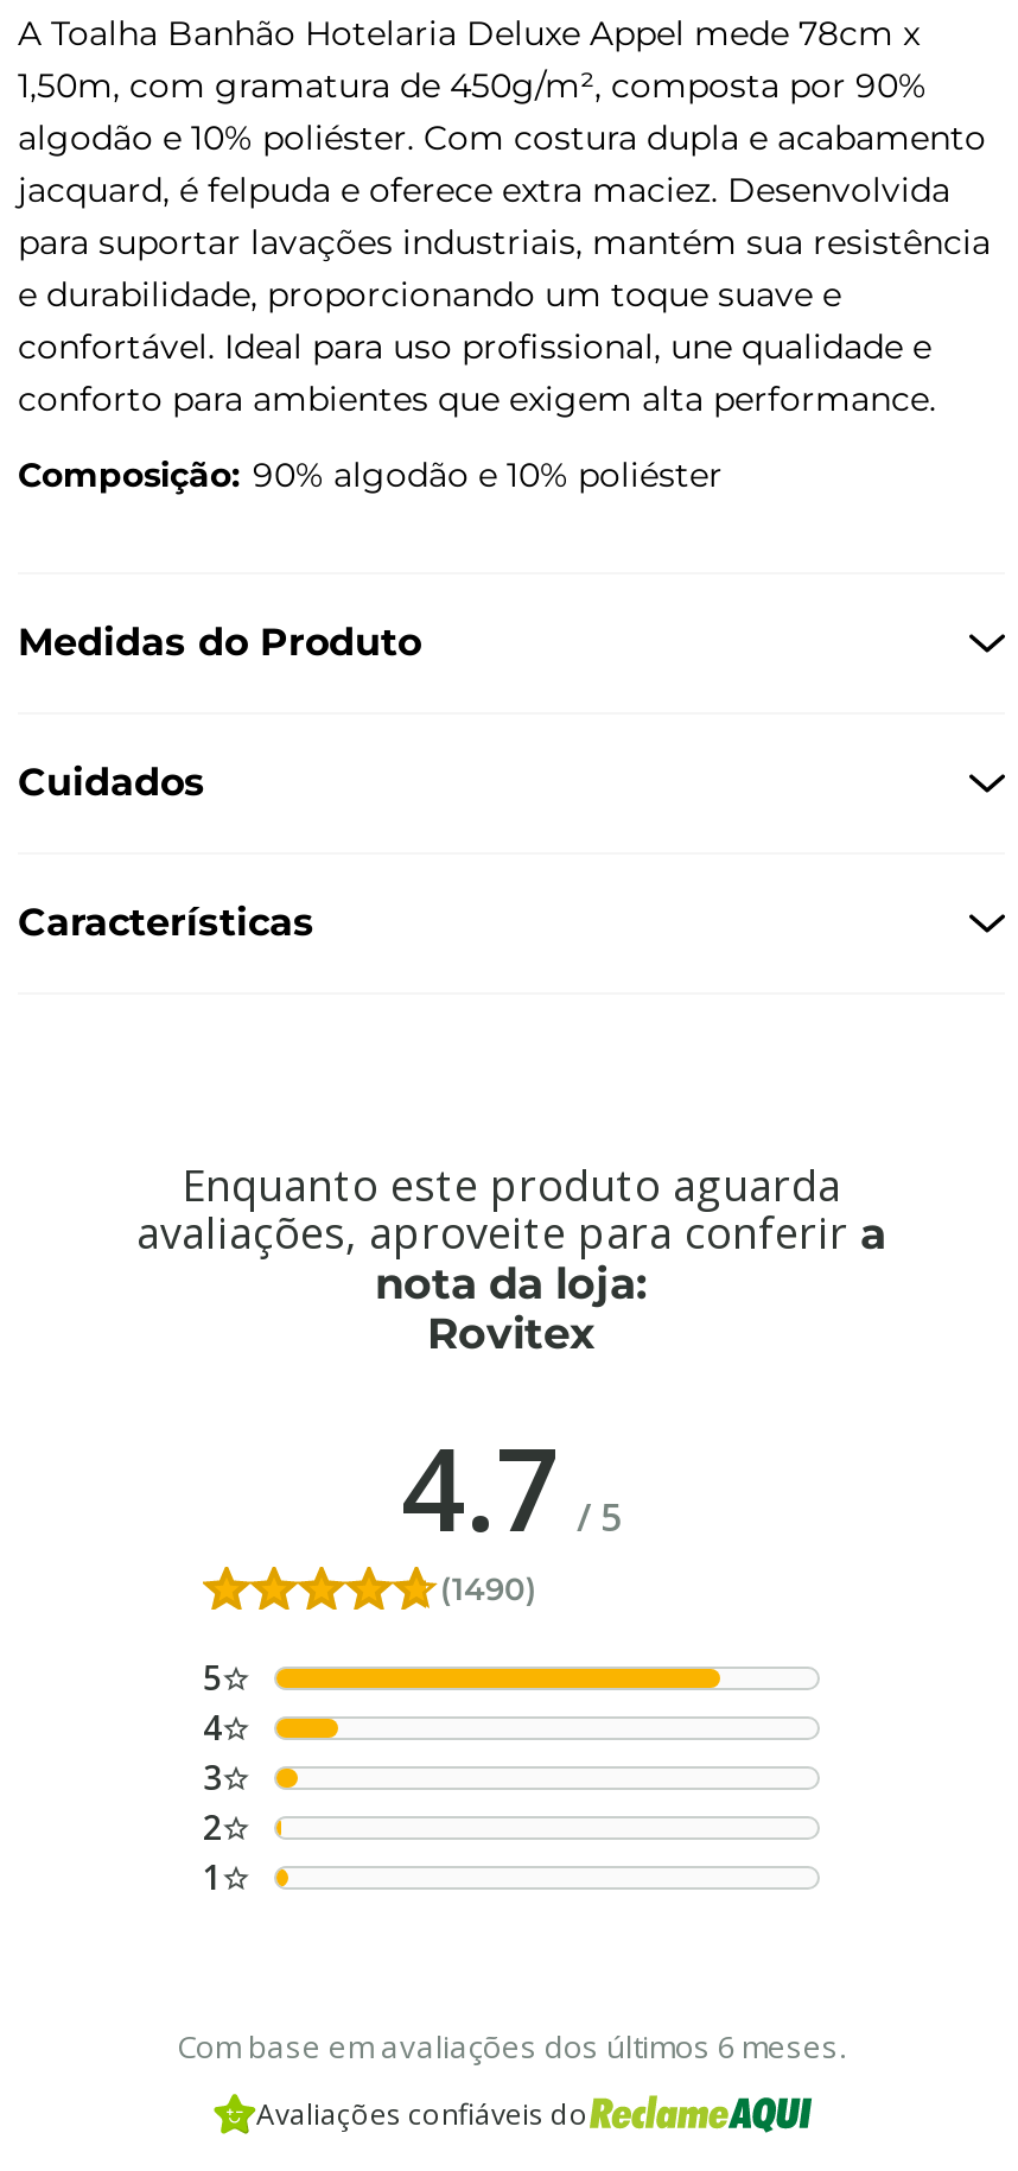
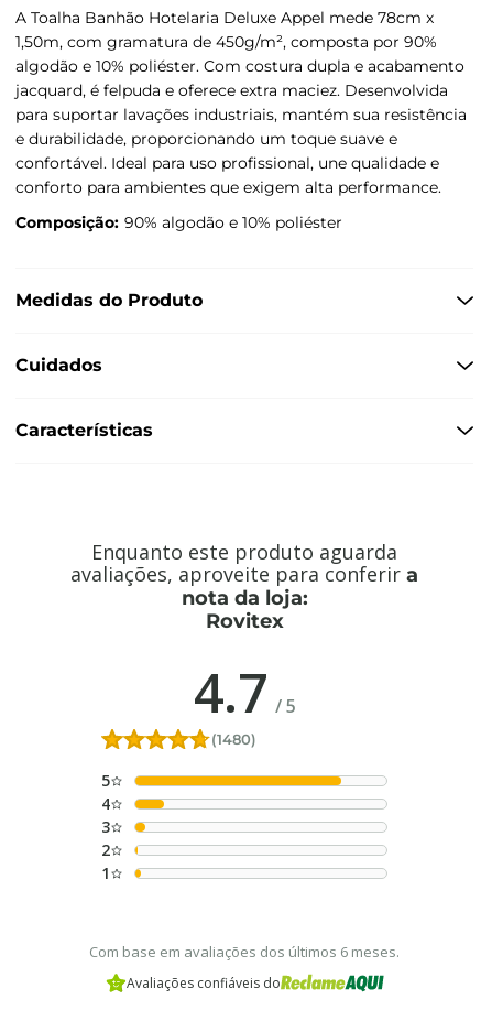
- (1490)
+ (1480)
